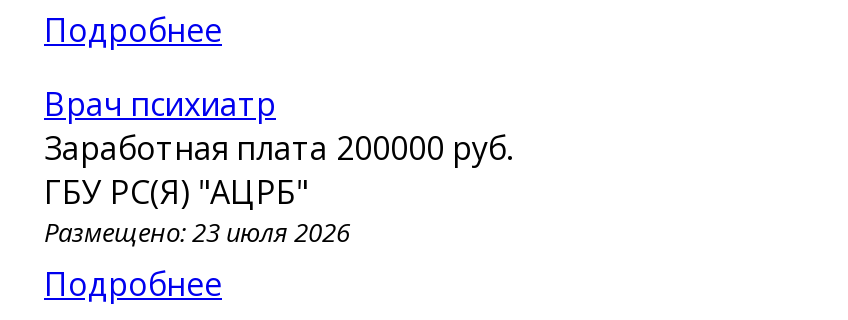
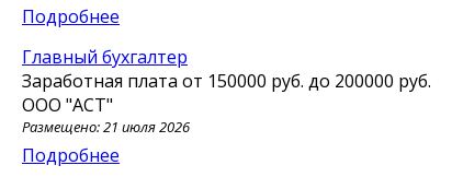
- Врач психиатр
- Заработная плата 200000 руб.
- ГБУ РС(Я) "АЦРБ"
- Размещено: 23 июля 2026
+ Главный бухгалтер
+ Заработная плата от 150000 руб. до 200000 руб.
+ ООО "АСТ"
+ Размещено: 21 июля 2026
